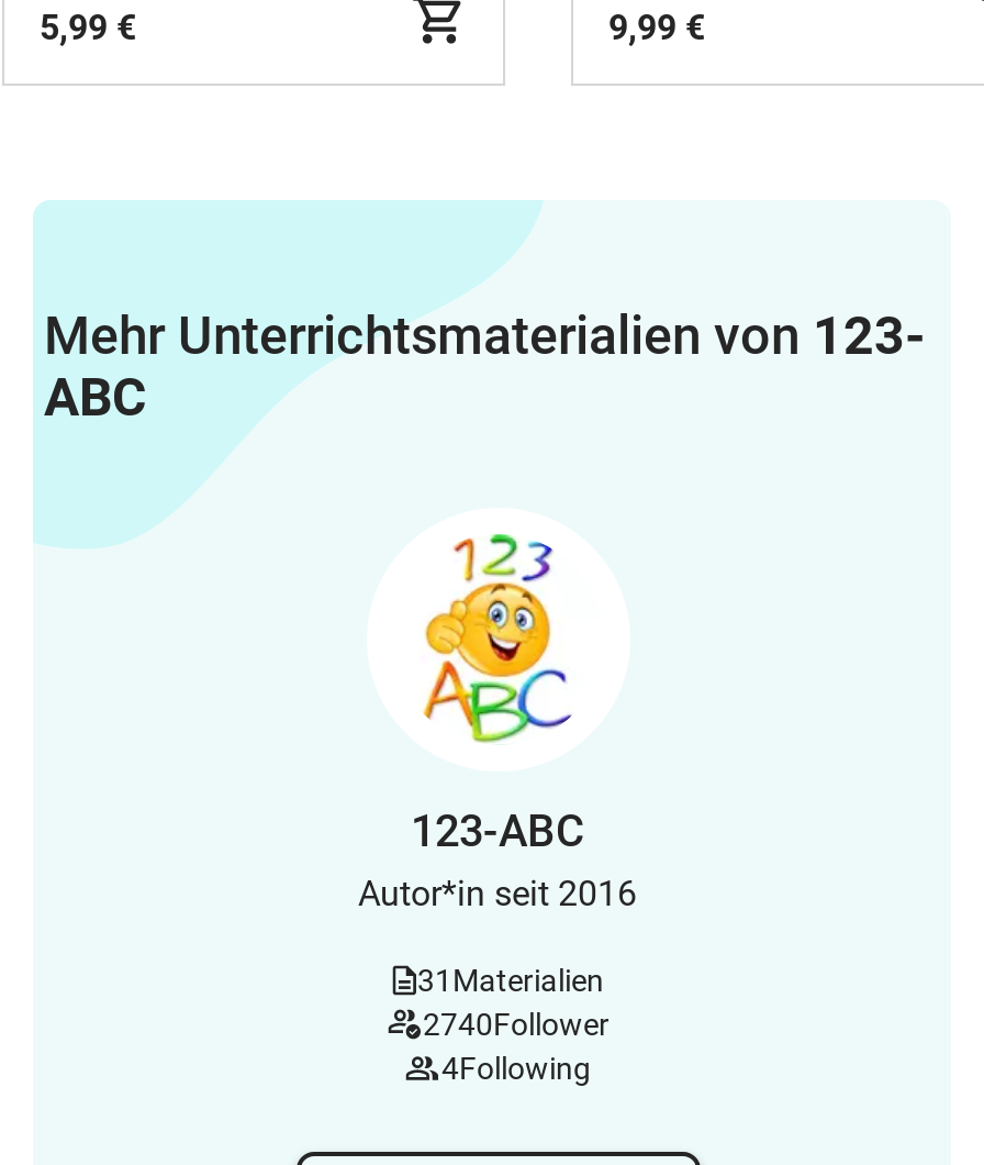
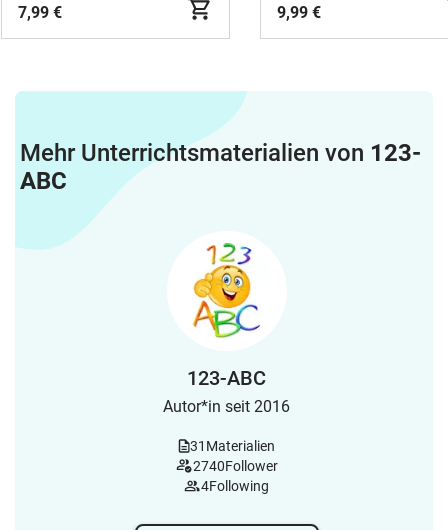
- 5,99 €
+ 7,99 €
